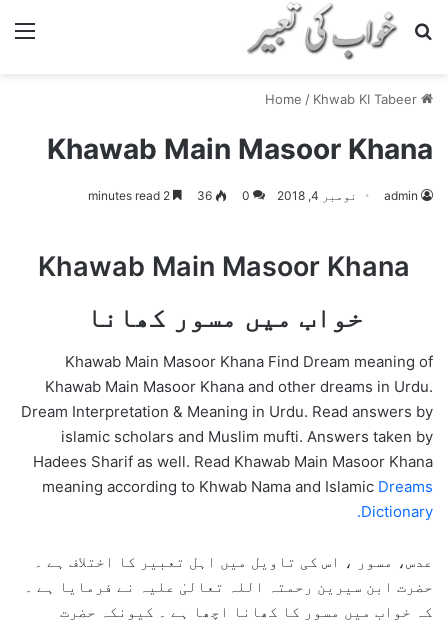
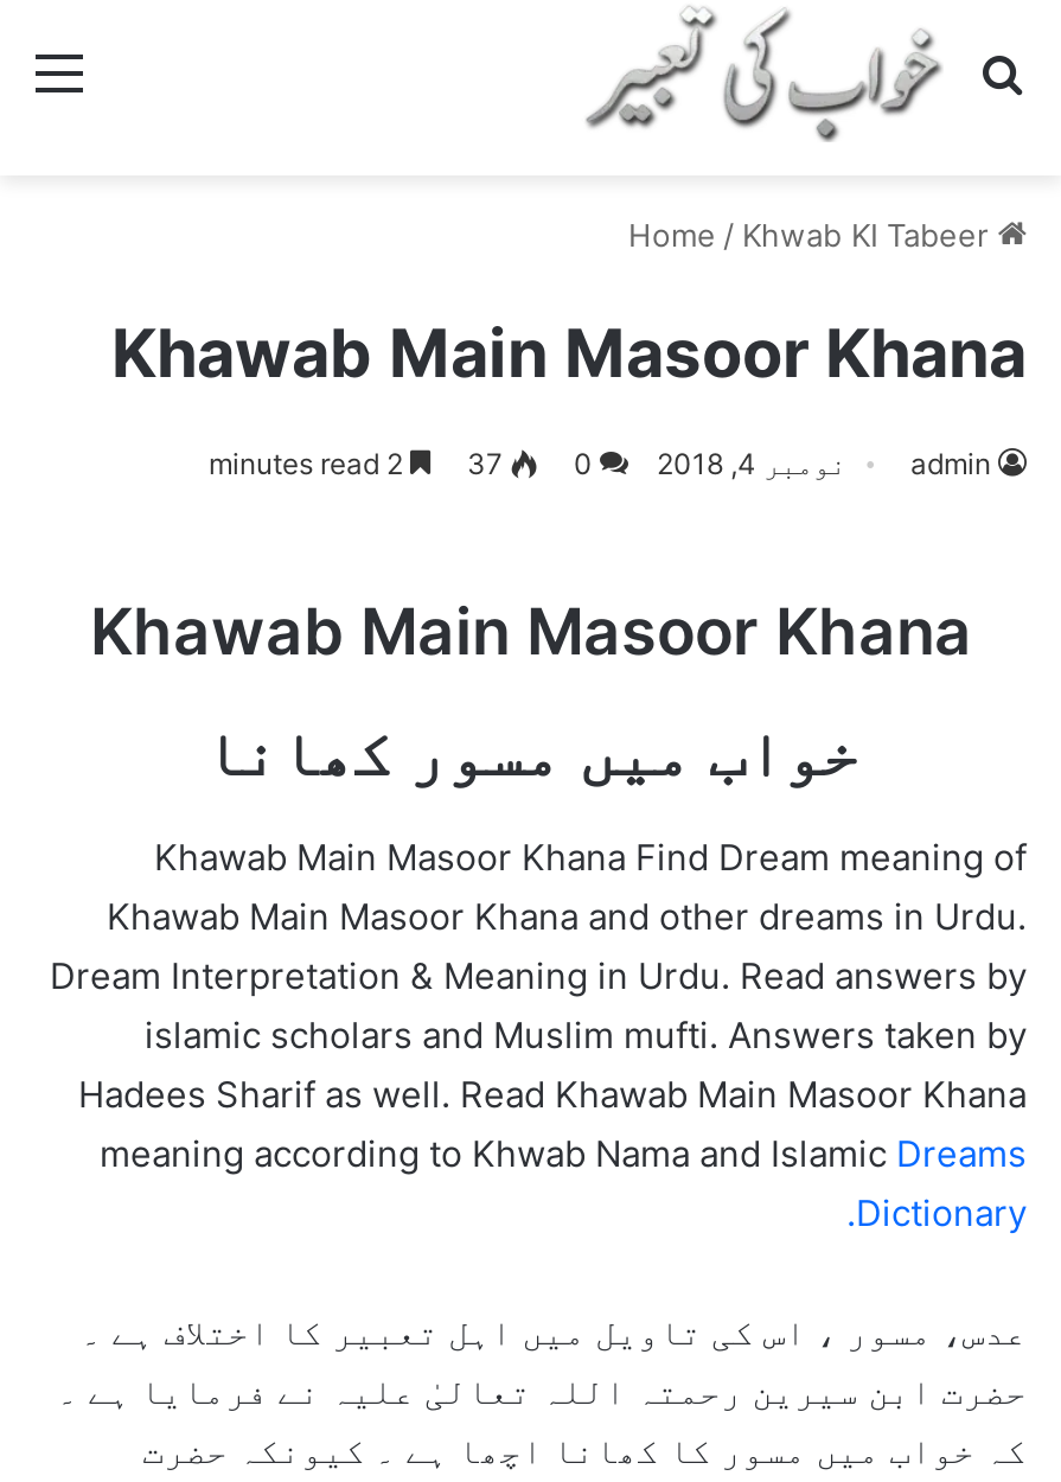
- 36
+ 37
